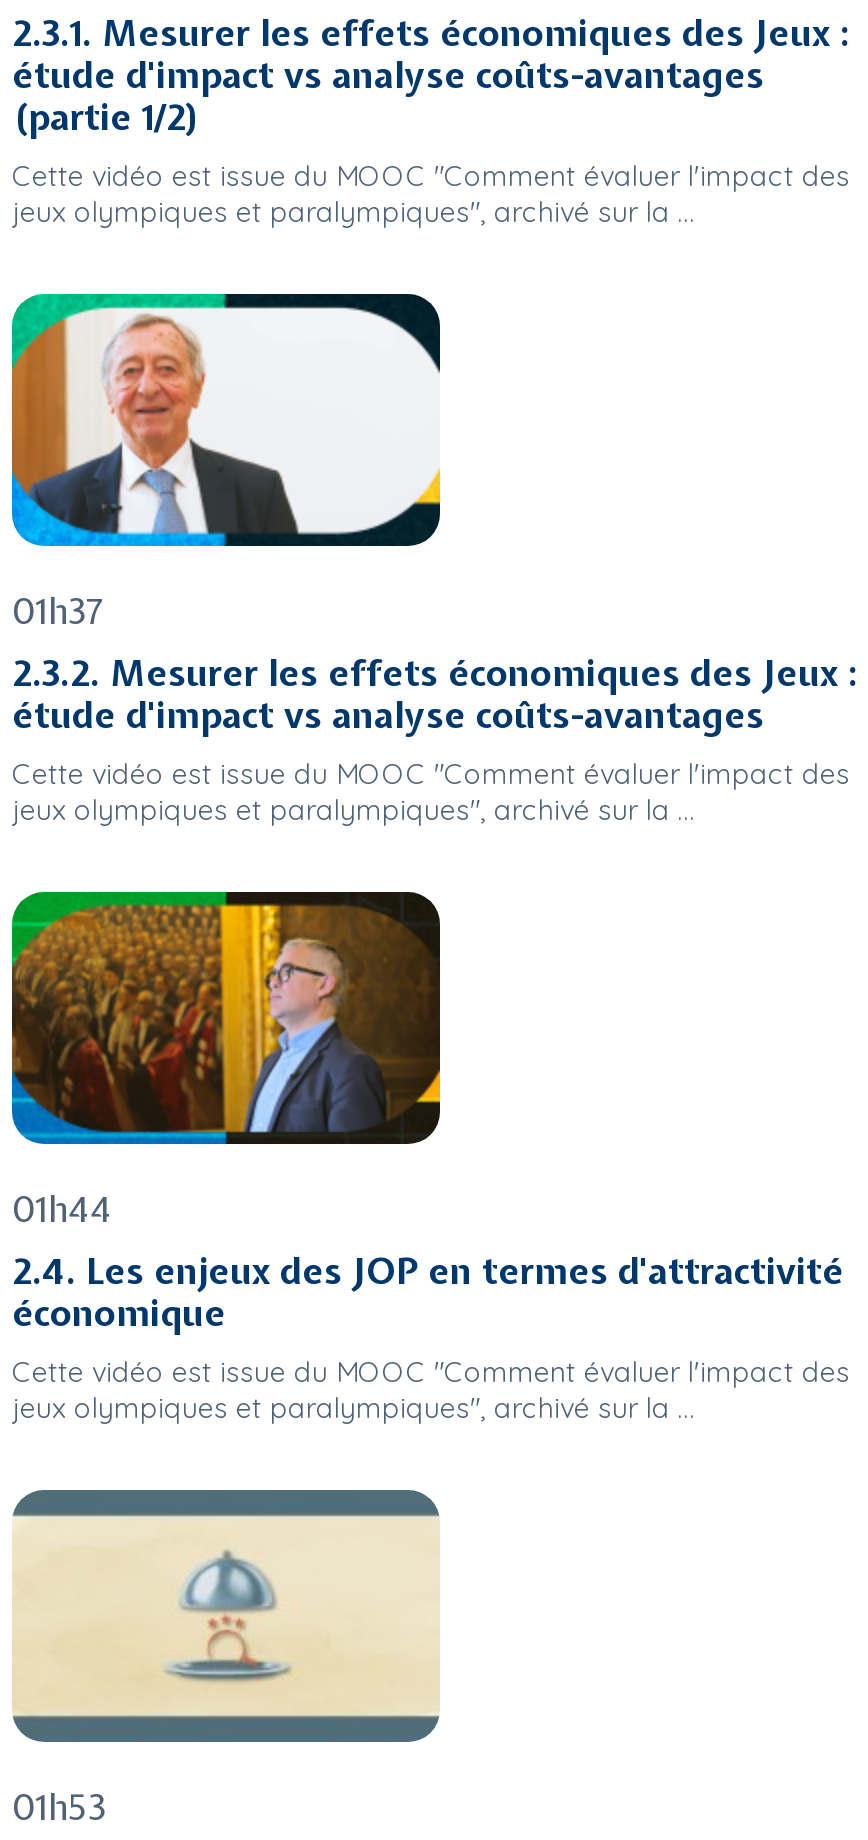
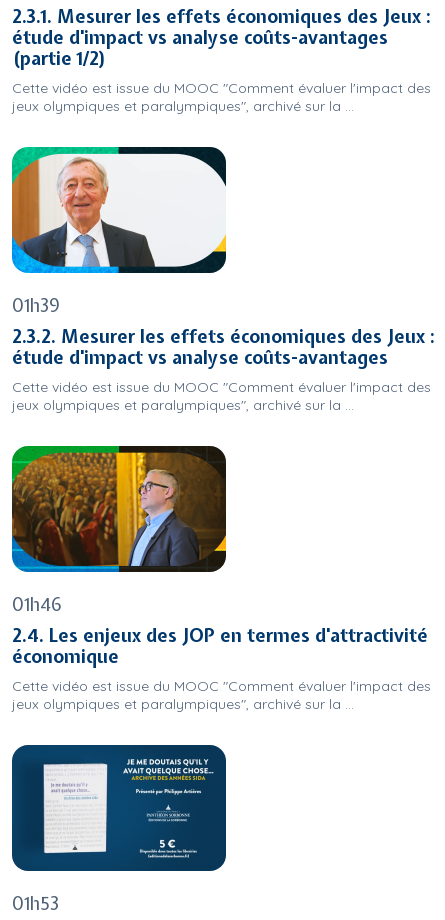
- 01h37
+ 01h39

- 01h44
+ 01h46

- [image]
+ [image]
